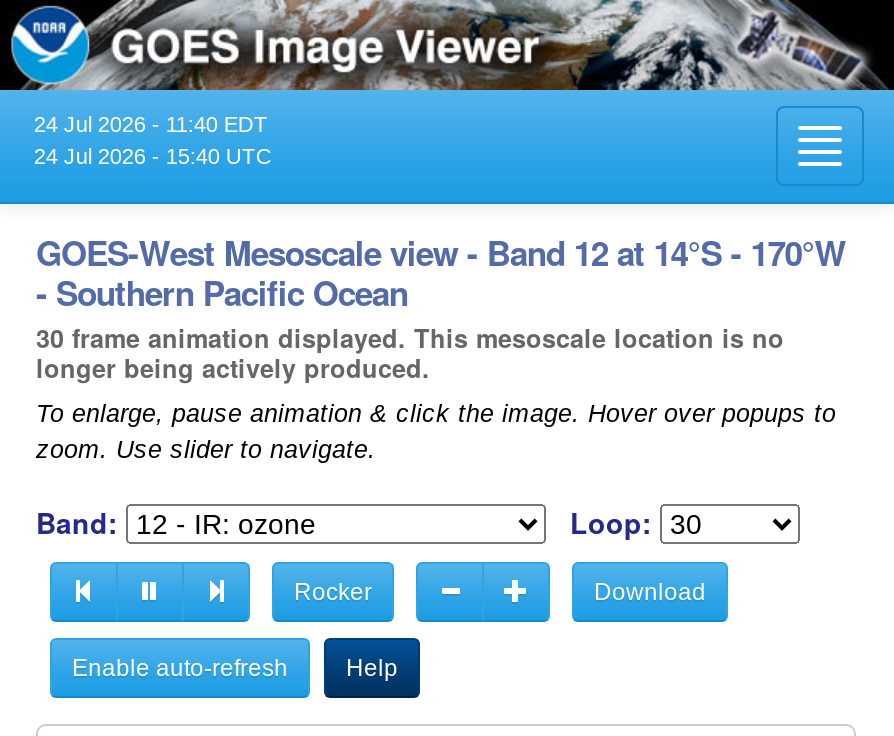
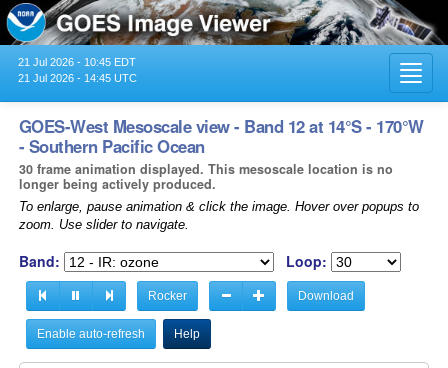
- 24 Jul 2026 - 11:40 EDT
+ 21 Jul 2026 - 10:45 EDT

- 24 Jul 2026 - 15:40 UTC
+ 21 Jul 2026 - 14:45 UTC
